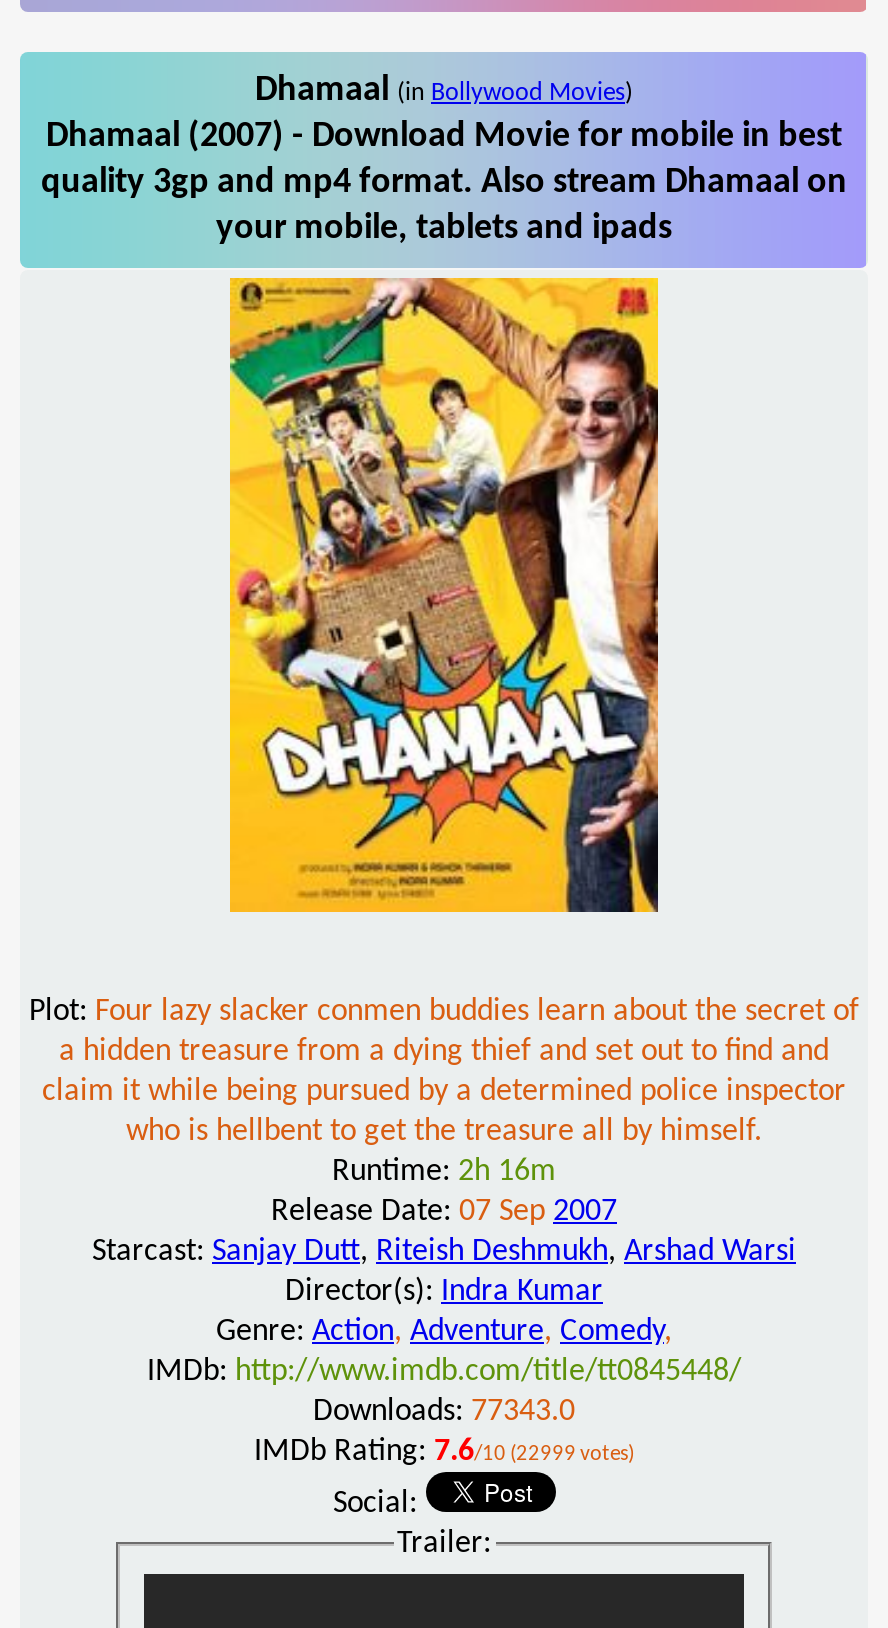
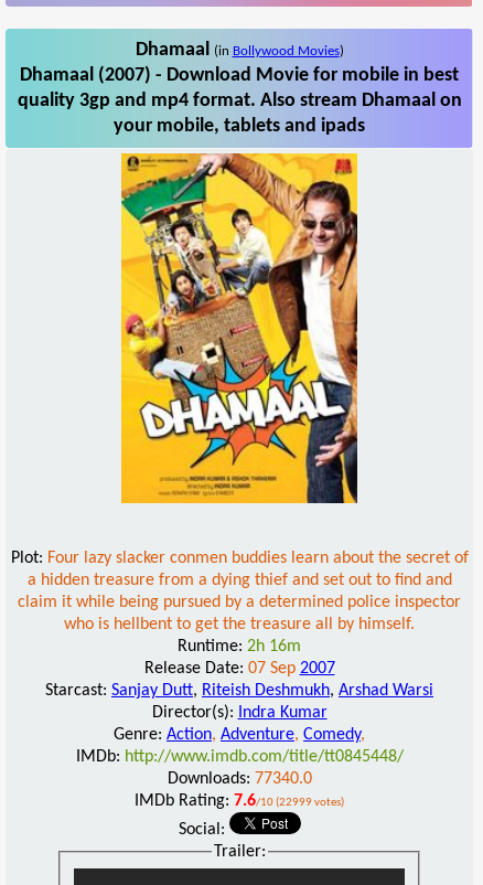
- Downloads: 77343.0
+ Downloads: 77340.0
